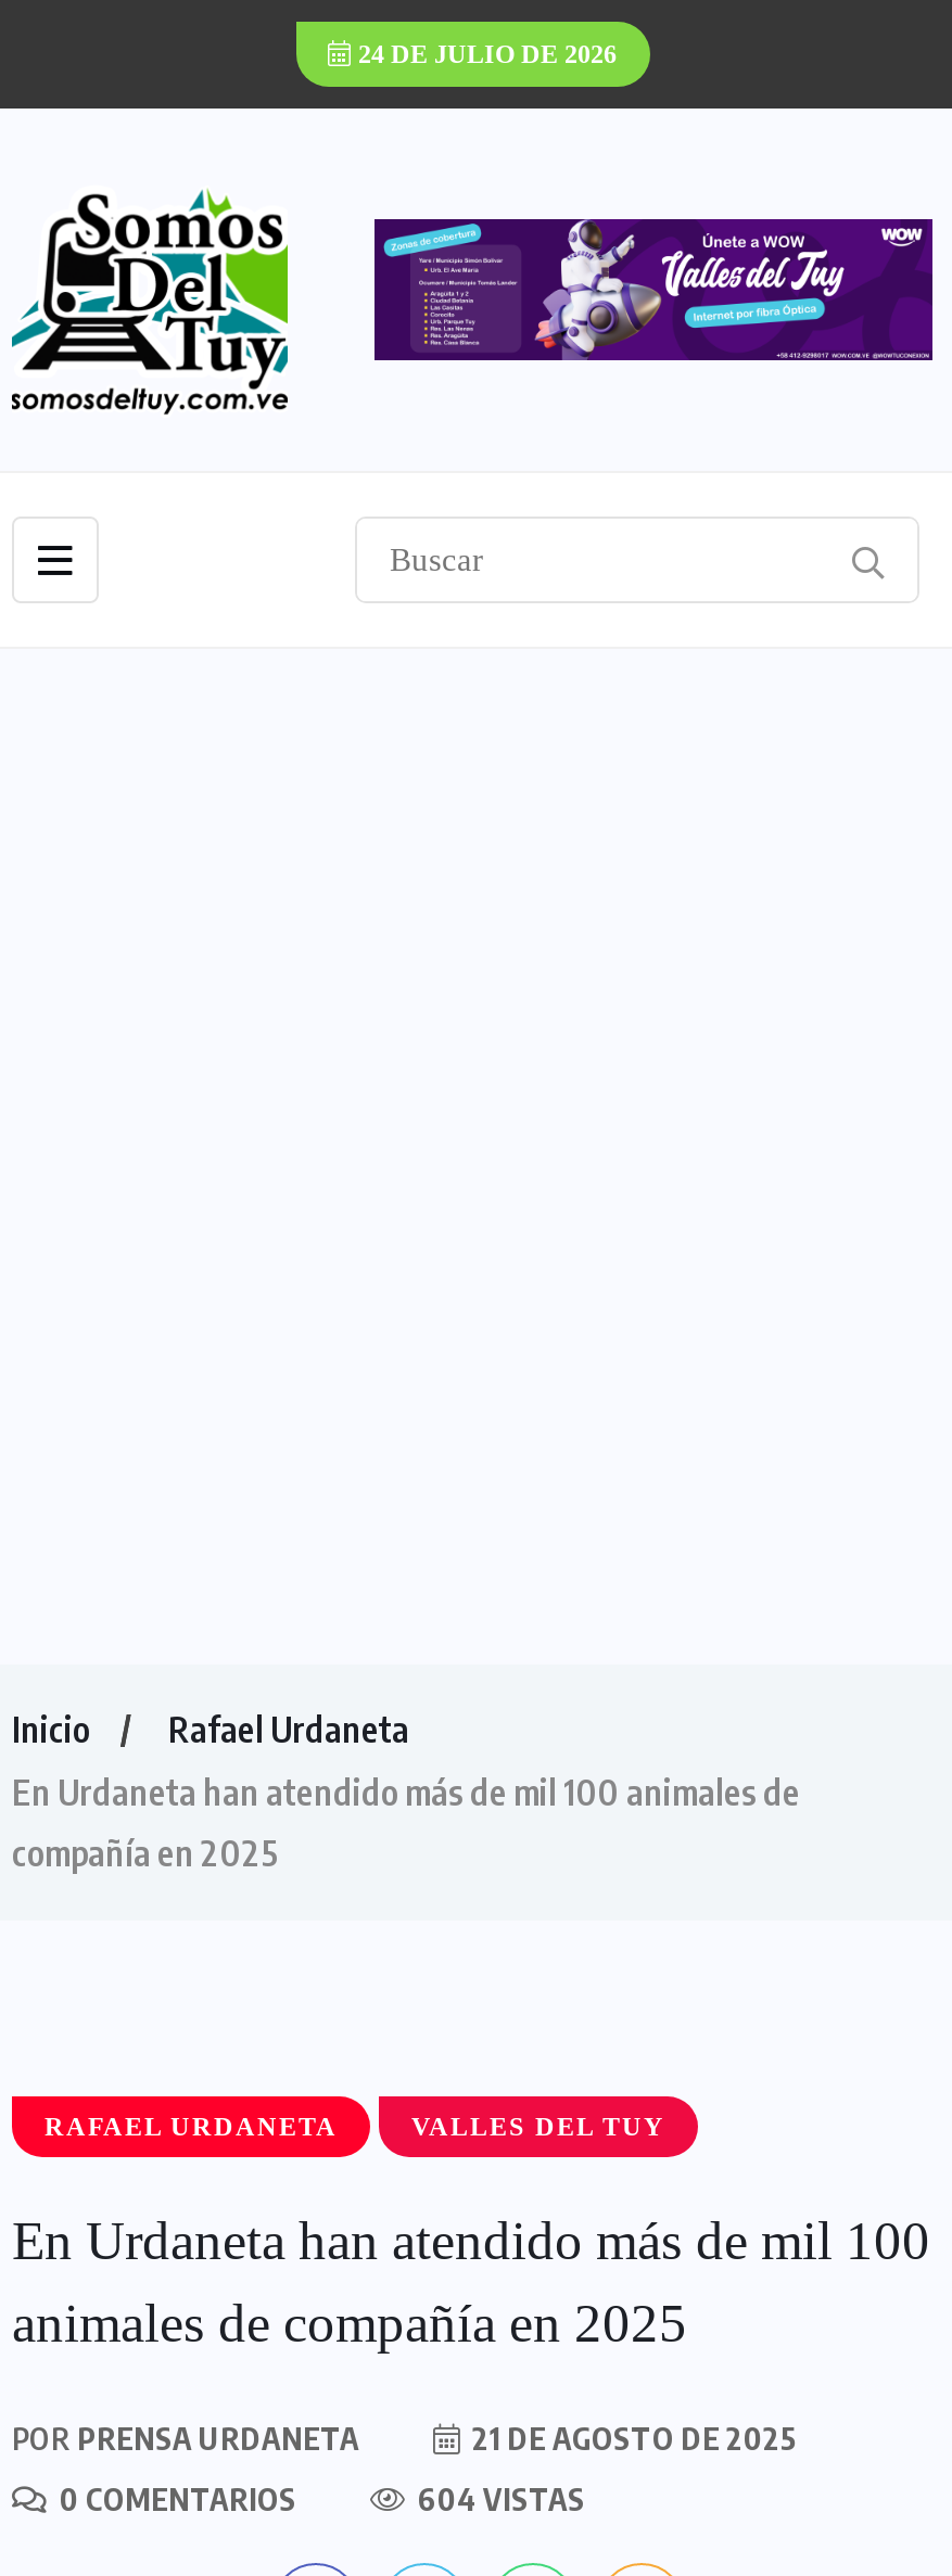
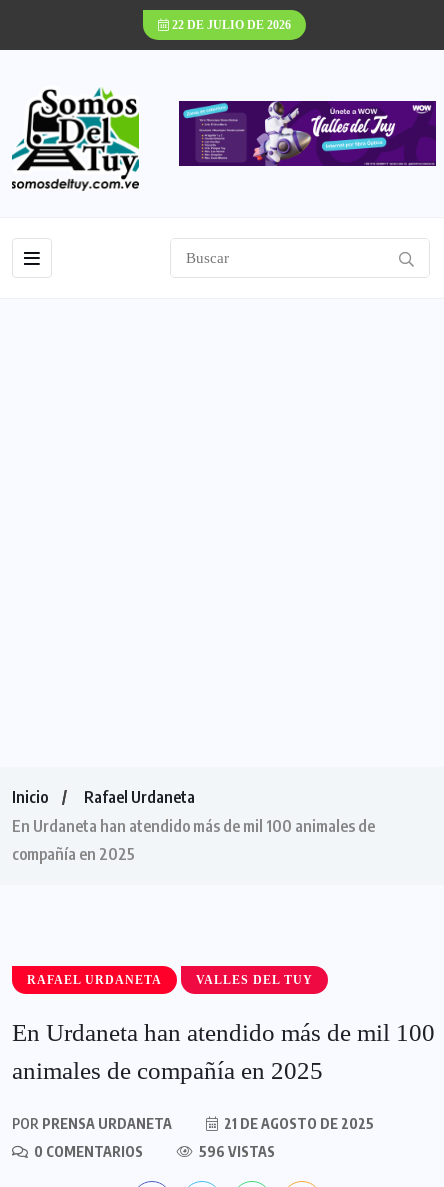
- 24 DE JULIO DE 2026
+ 22 DE JULIO DE 2026

- 604 VISTAS
+ 596 VISTAS
